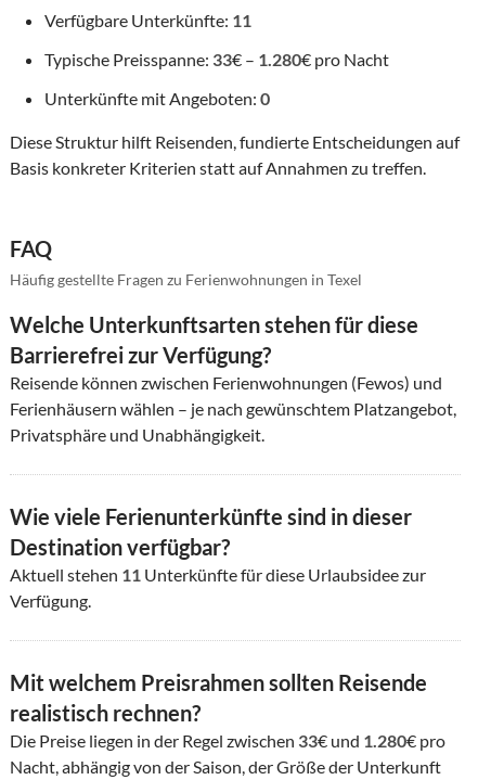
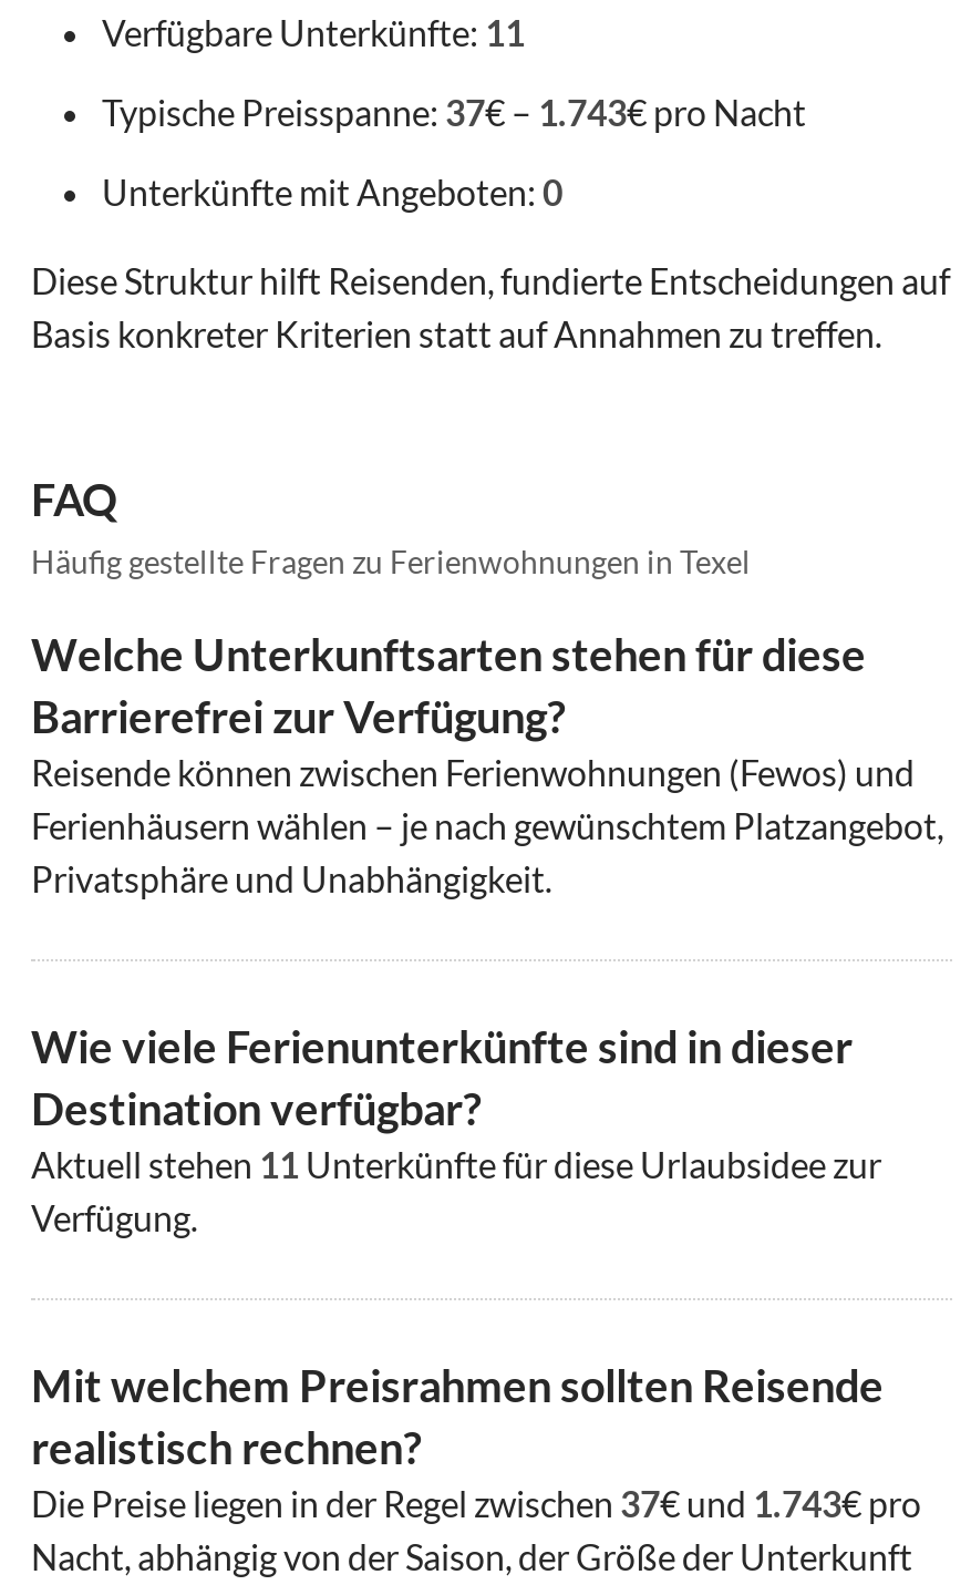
- Typische Preisspanne: 33€ – 1.280€ pro Nacht
+ Typische Preisspanne: 37€ – 1.743€ pro Nacht

- Die Preise liegen in der Regel zwischen 33€ und 1.280€ pro
+ Die Preise liegen in der Regel zwischen 37€ und 1.743€ pro
